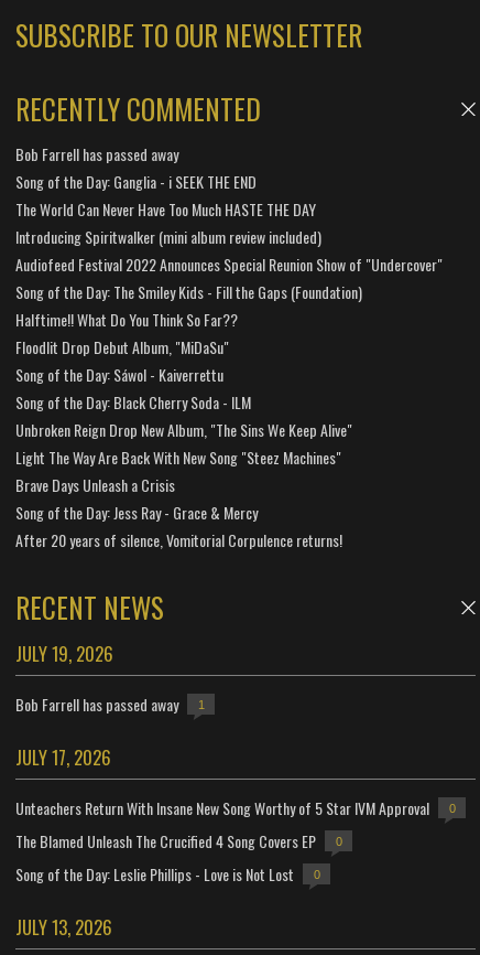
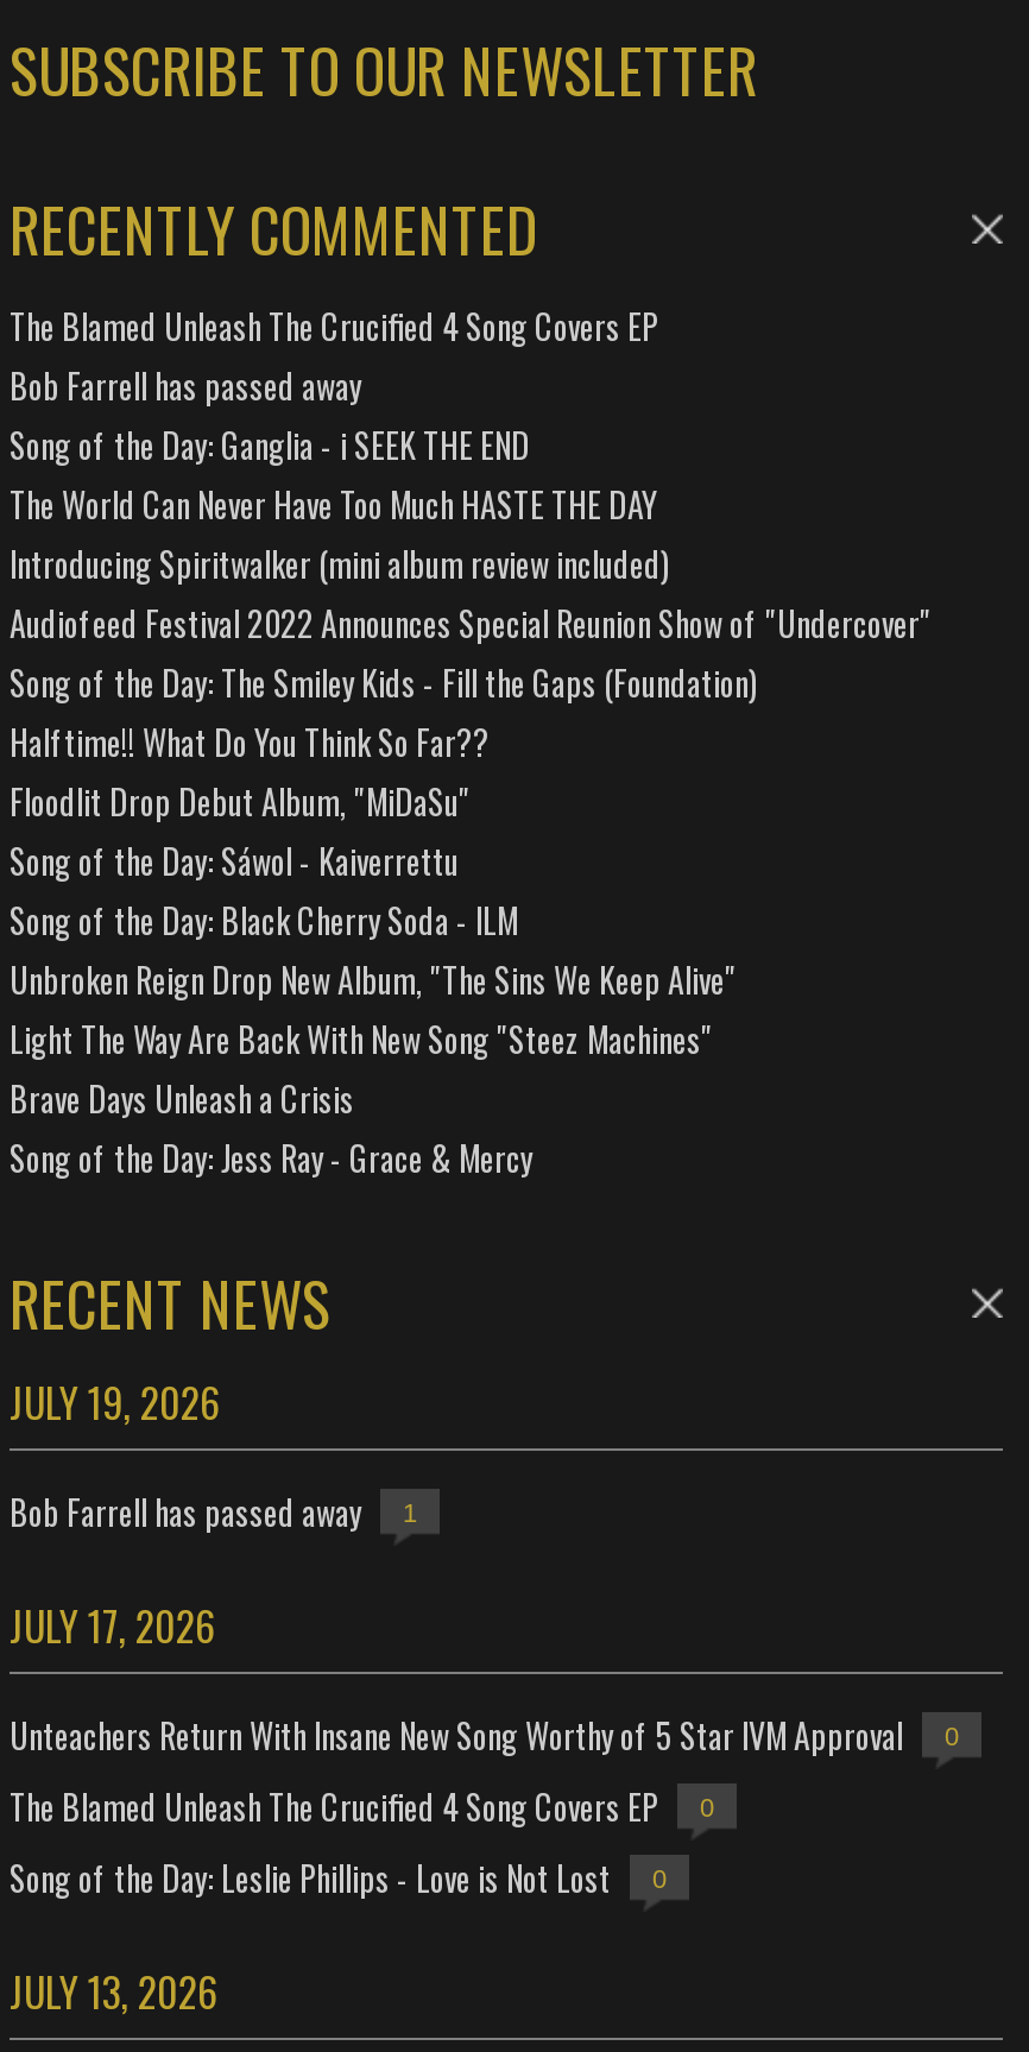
+ The Blamed Unleash The Crucified 4 Song Covers EP

moved down: Bob Farrell has passed away | Song of the Day: Ganglia - i SEEK THE END | The World Can Never Have Too Much HASTE THE DAY | ... | Brave Days Unleash a Crisis | Song of the Day: Jess Ray - Grace & Mercy

- After 20 years of silence, Vomitorial Corpulence returns!
